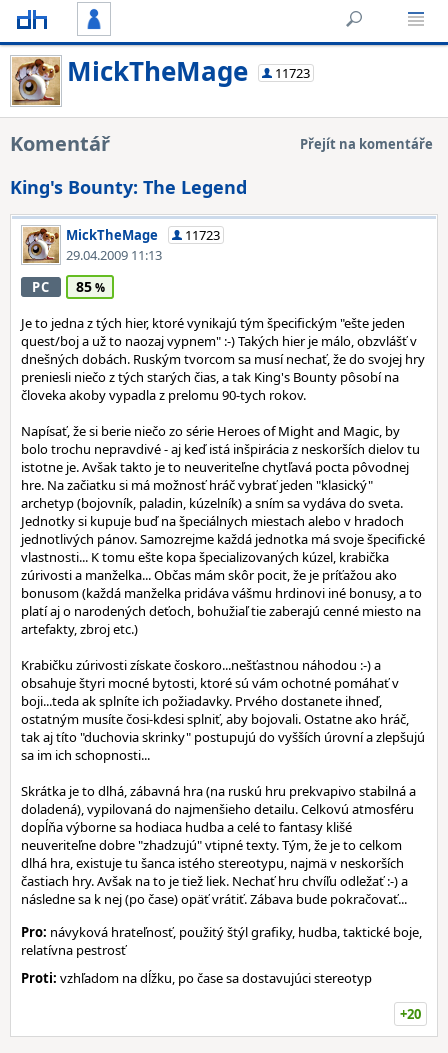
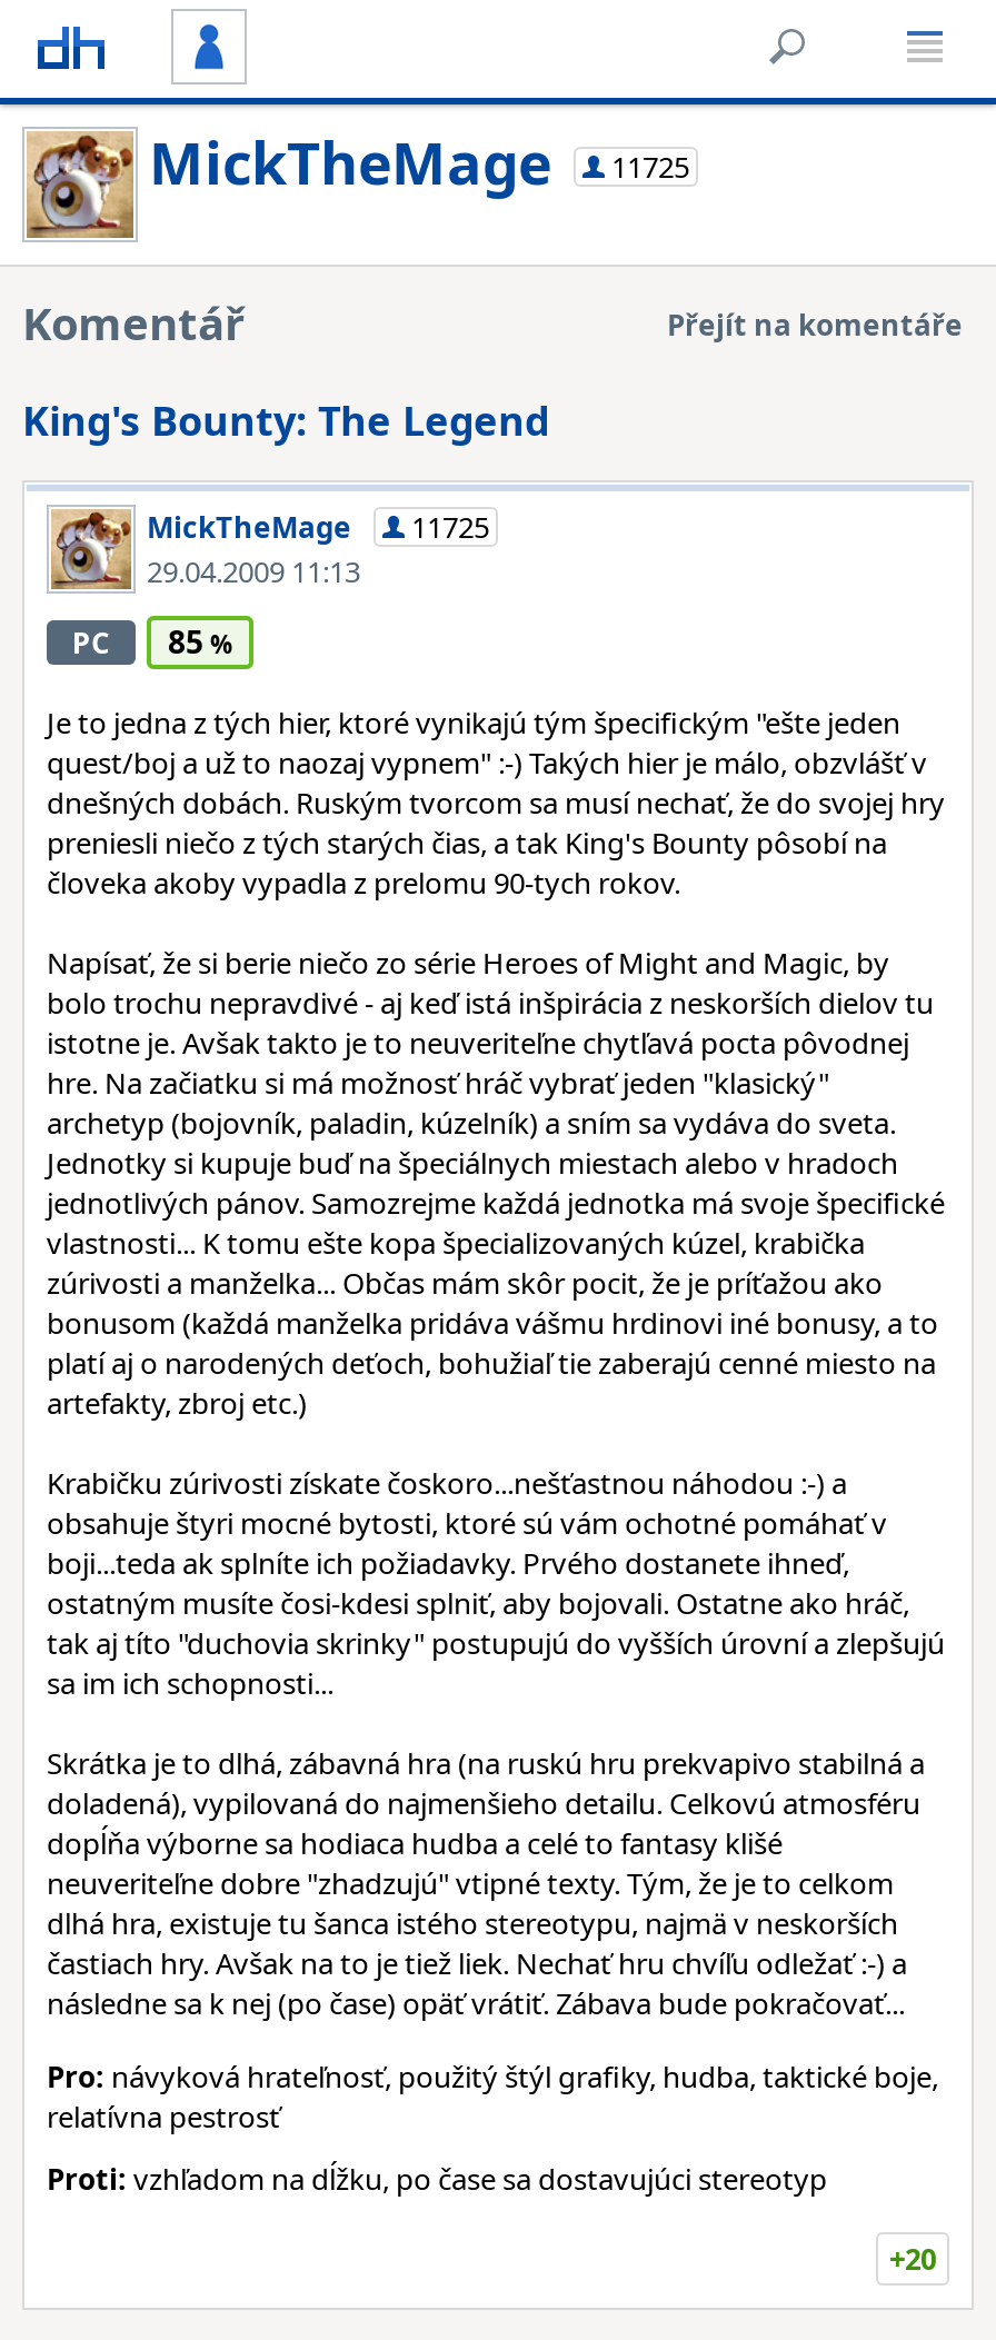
- MickTheMage 11723
+ MickTheMage 11725

- MickTheMage 11723
+ MickTheMage 11725
